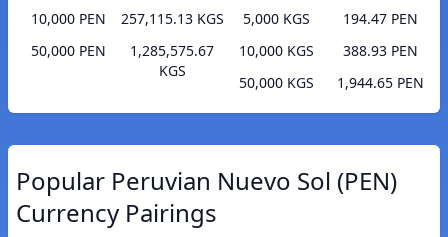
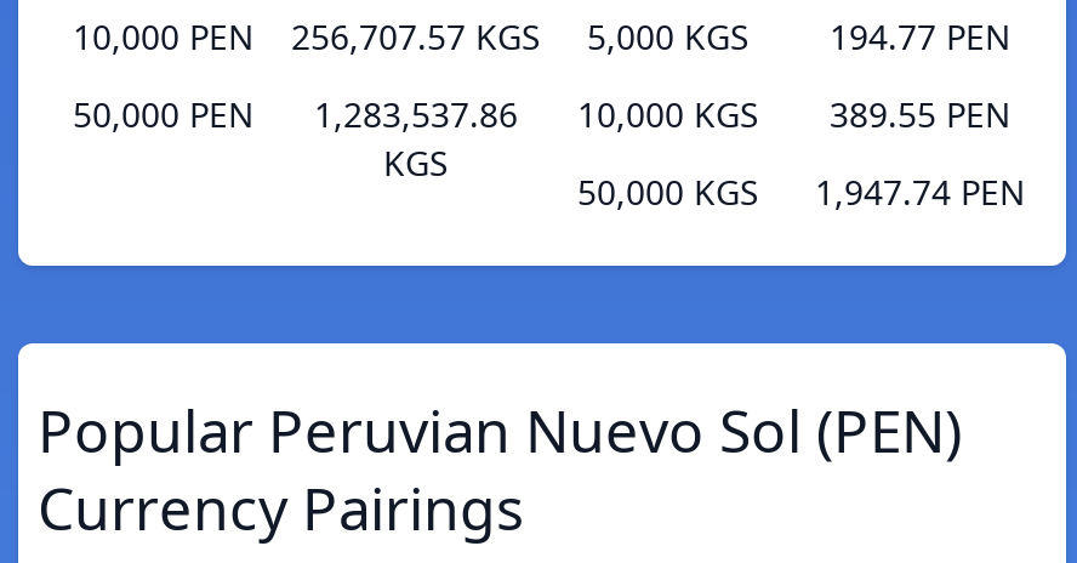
- 257,115.13 KGS
+ 256,707.57 KGS

- 194.47 PEN
+ 194.77 PEN

- 1,285,575.67
+ 1,283,537.86

- 388.93 PEN
+ 389.55 PEN

- 50,000 KGS 1,944.65 PEN
+ 50,000 KGS 1,947.74 PEN
